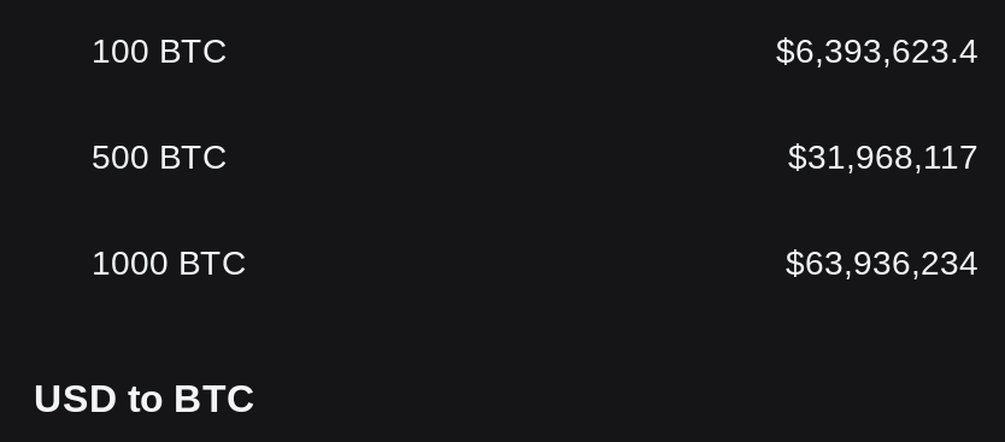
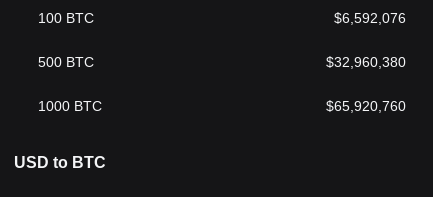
- $6,393,623.4
+ $6,592,076

- $31,968,117
+ $32,960,380

- $63,936,234
+ $65,920,760
